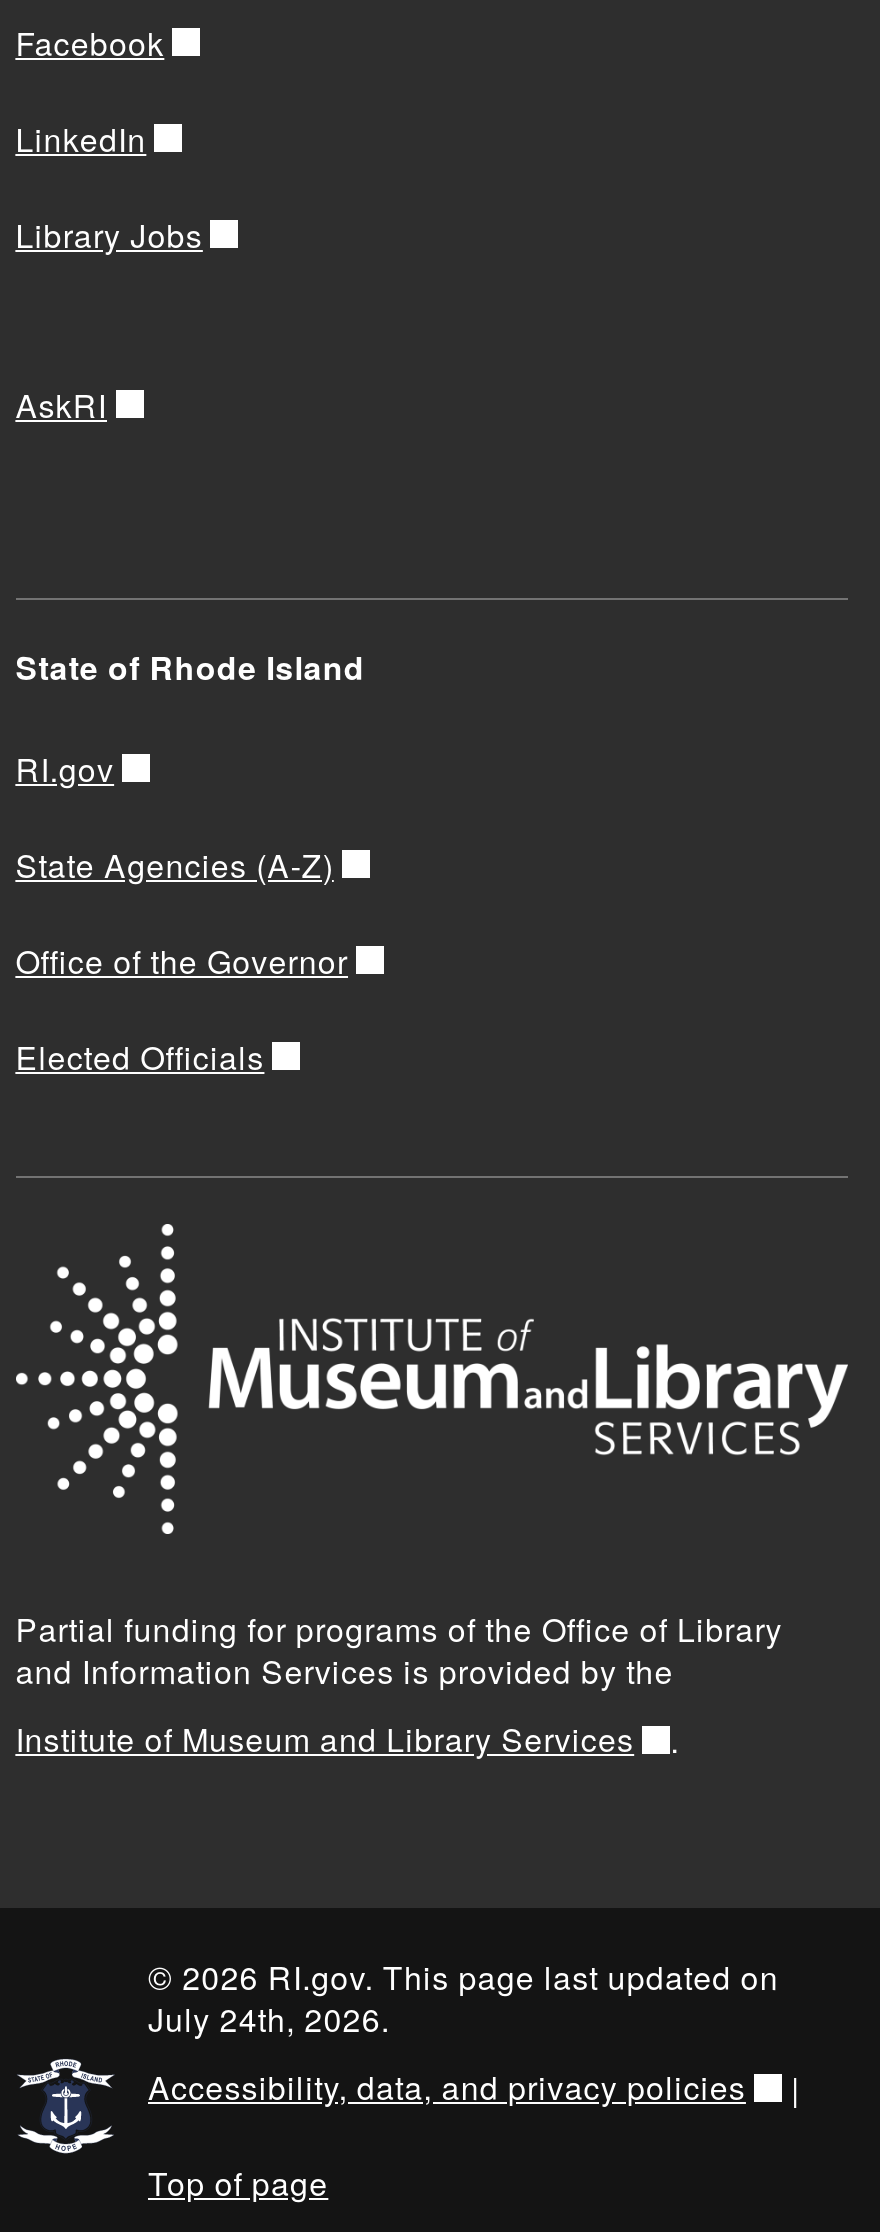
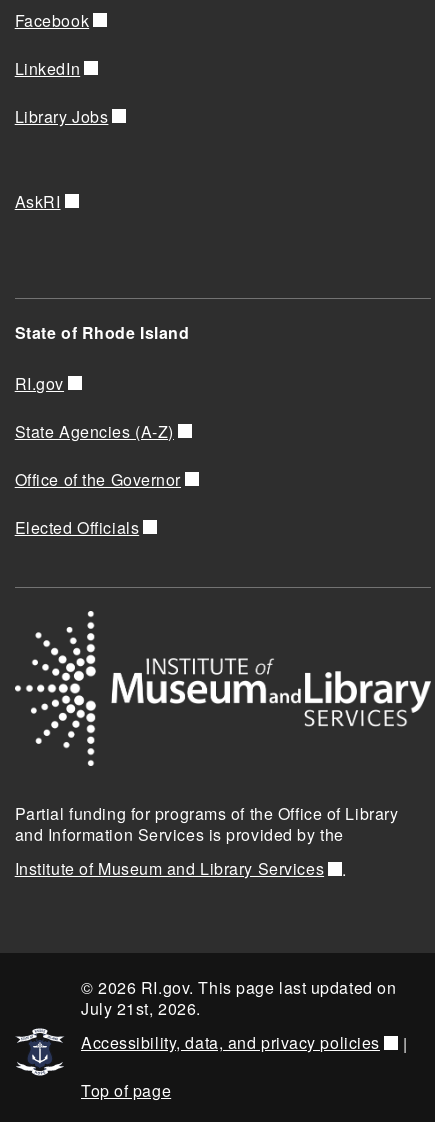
- July 24th, 2026.
+ July 21st, 2026.
